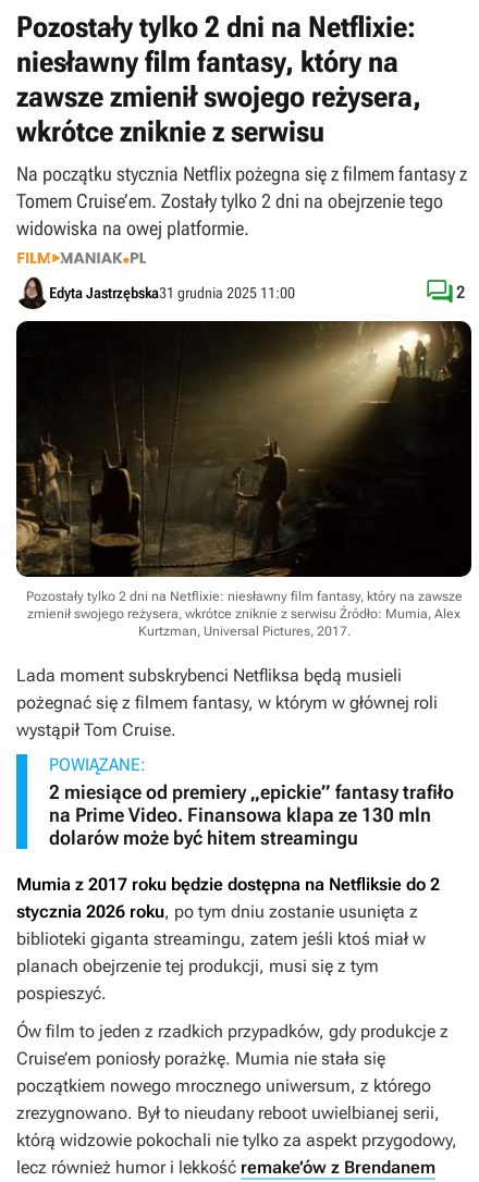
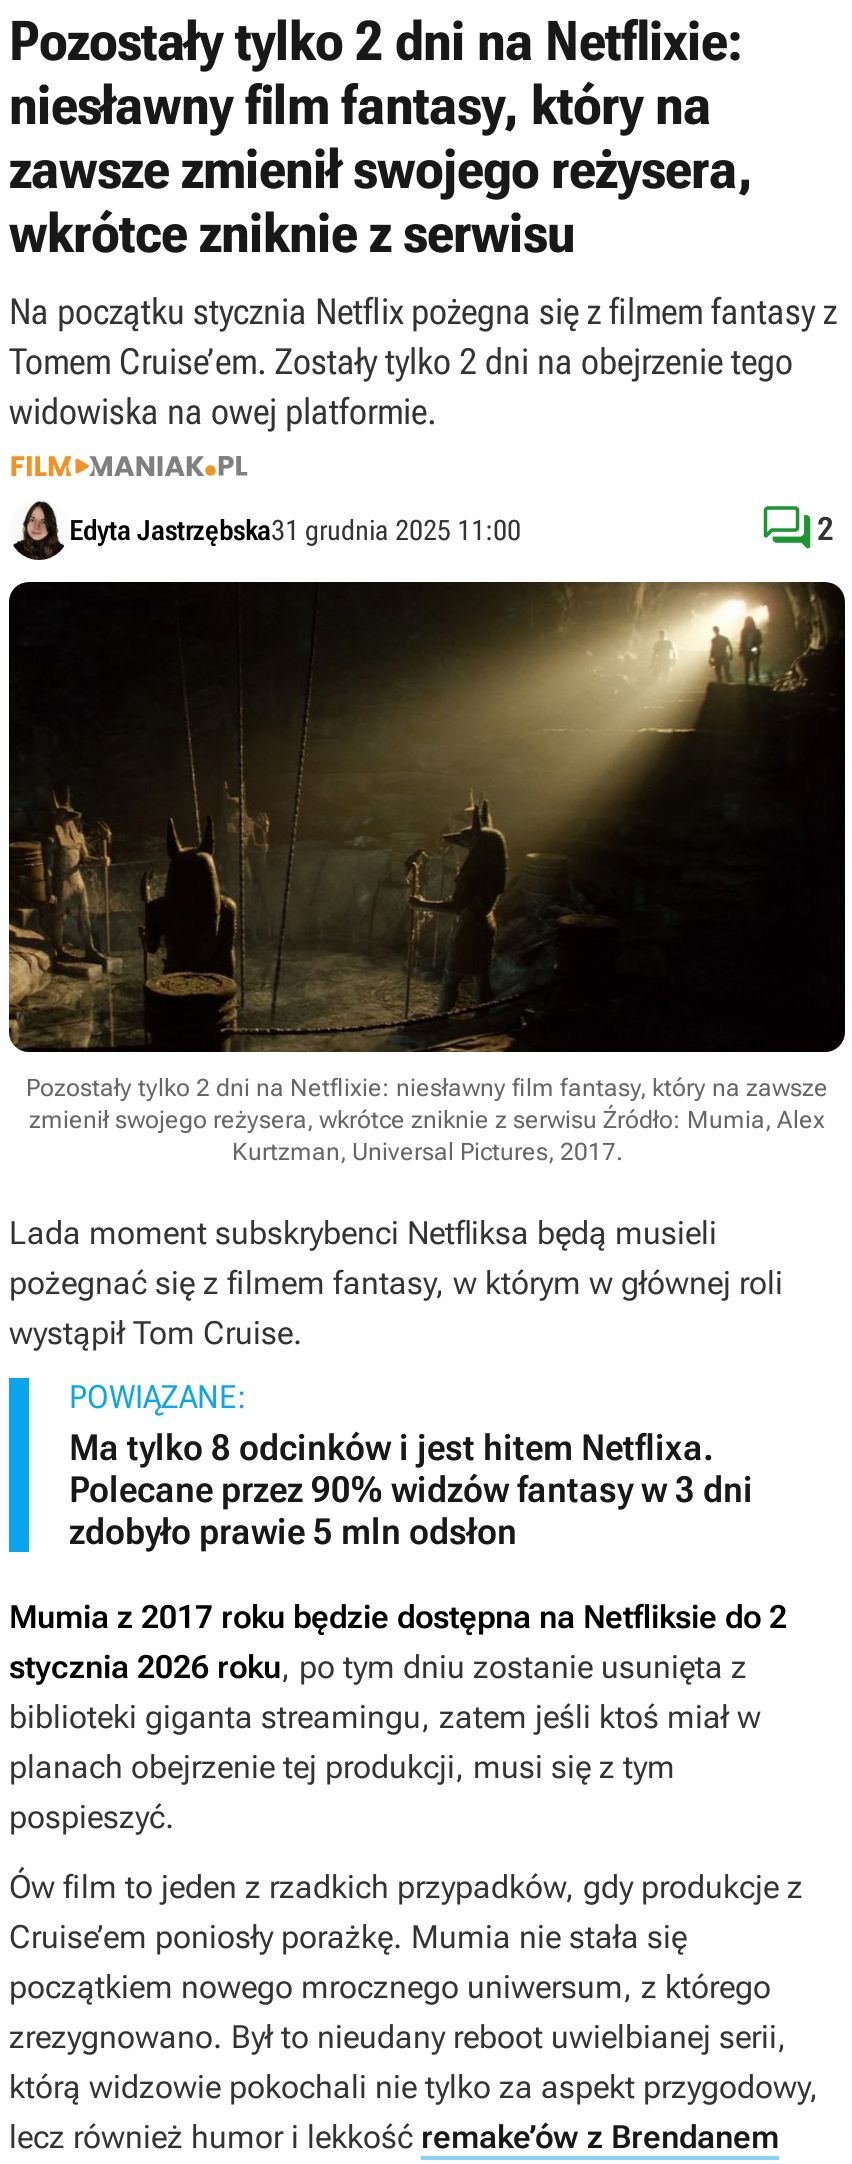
- 2 miesiące od premiery „epickie” fantasy trafiło
- na Prime Video. Finansowa klapa ze 130 mln
- dolarów może być hitem streamingu
+ Ma tylko 8 odcinków i jest hitem Netflixa.
+ Polecane przez 90% widzów fantasy w 3 dni
+ zdobyło prawie 5 mln odsłon
